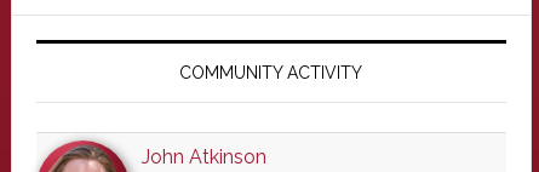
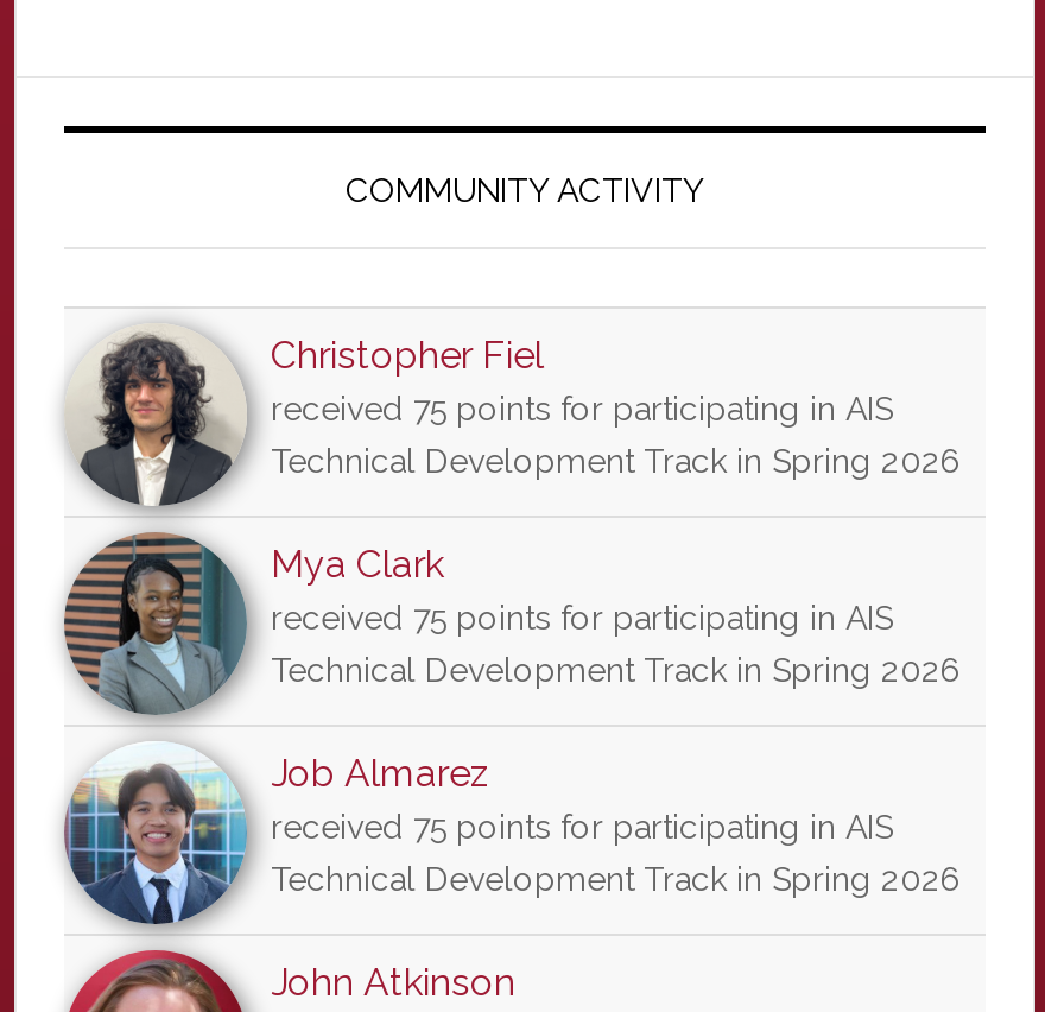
+ [image]
+ Christopher Fiel
+ received 75 points for participating in AIS
+ Technical Development Track in Spring 2026
+ Mya Clark
+ received 75 points for participating in AIS
+ Technical Development Track in Spring 2026
+ Job Almarez
+ received 75 points for participating in AIS
+ Technical Development Track in Spring 2026
